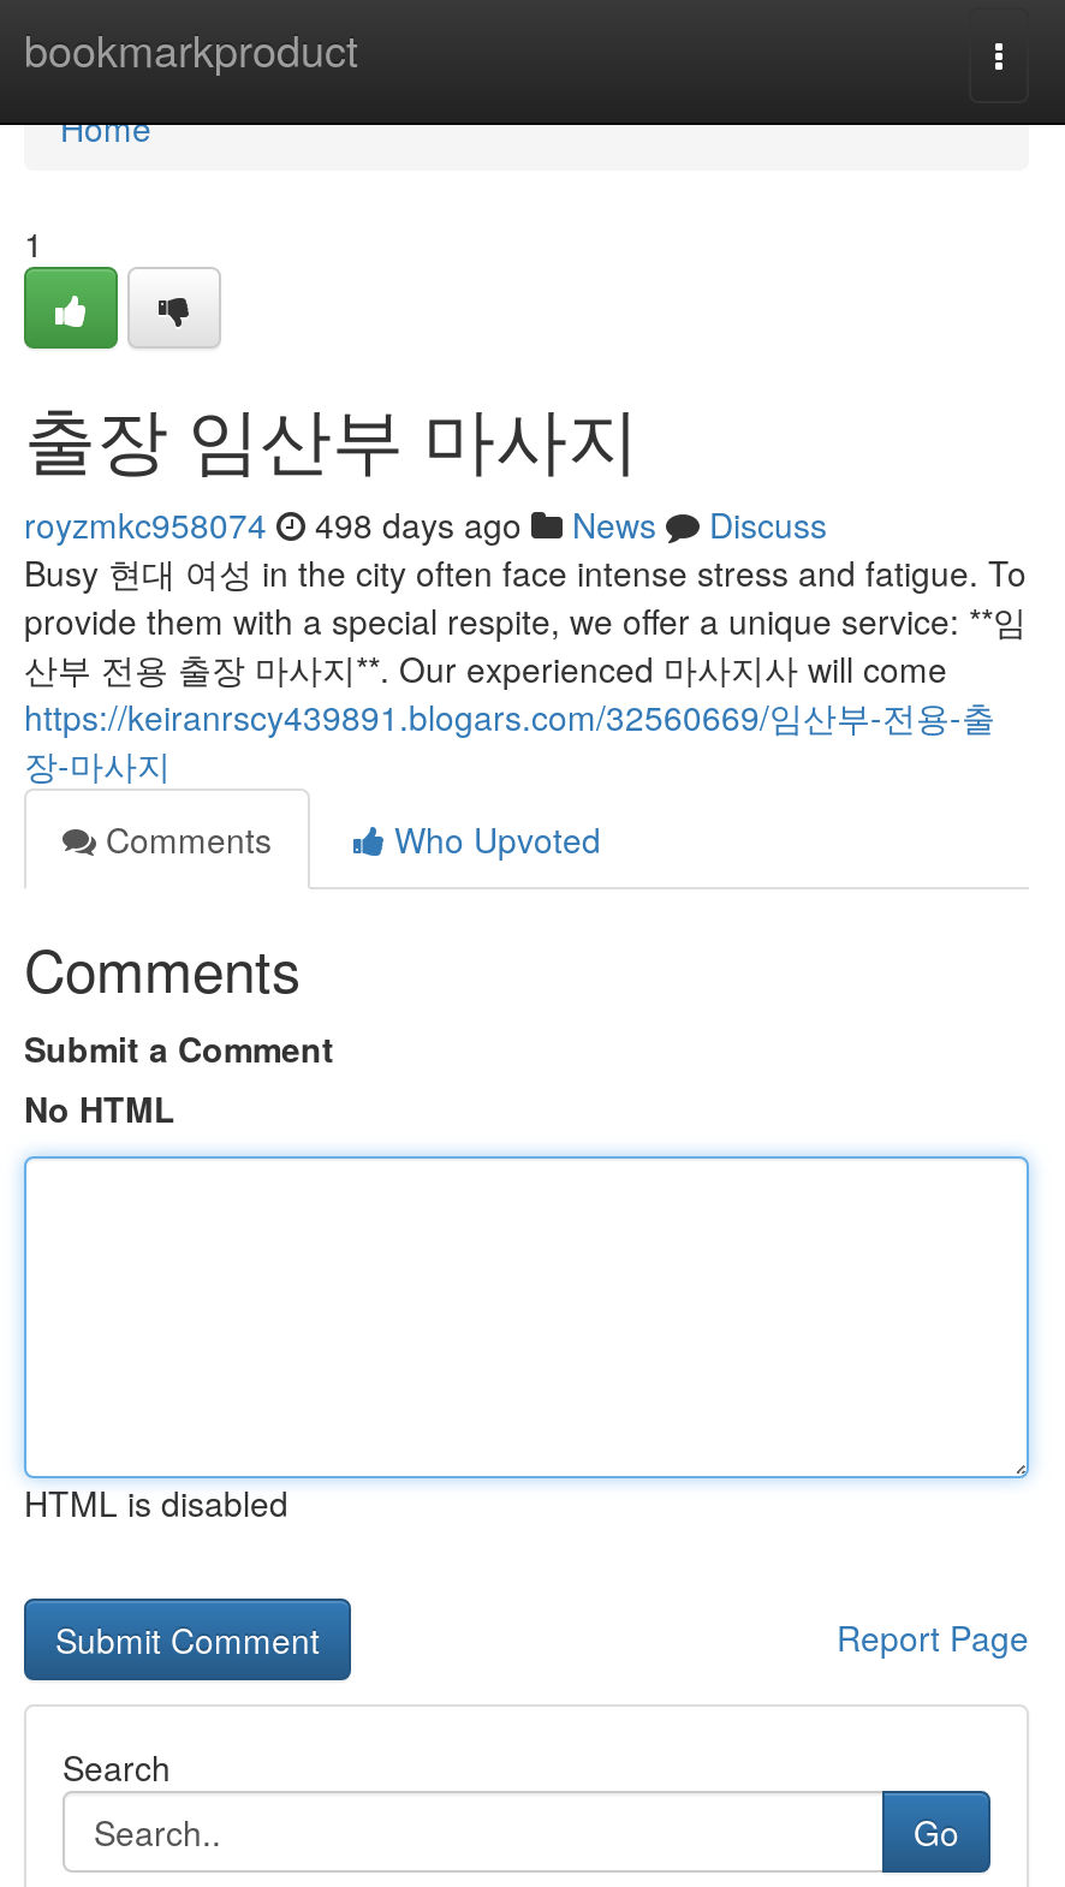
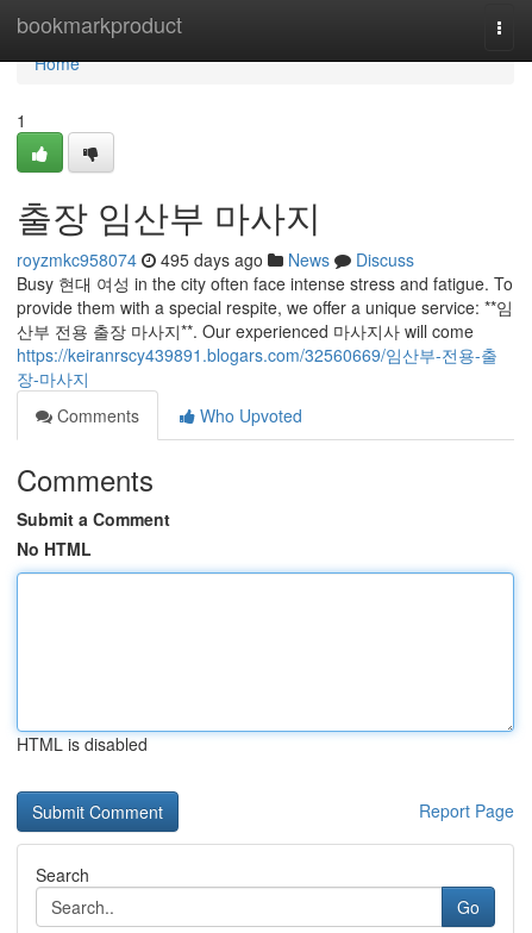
- royzmkc958074 498 days ago News Discuss
+ royzmkc958074 495 days ago News Discuss
